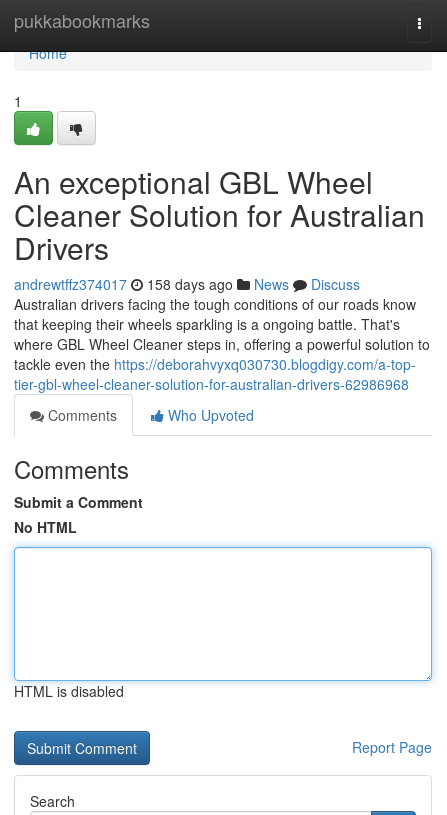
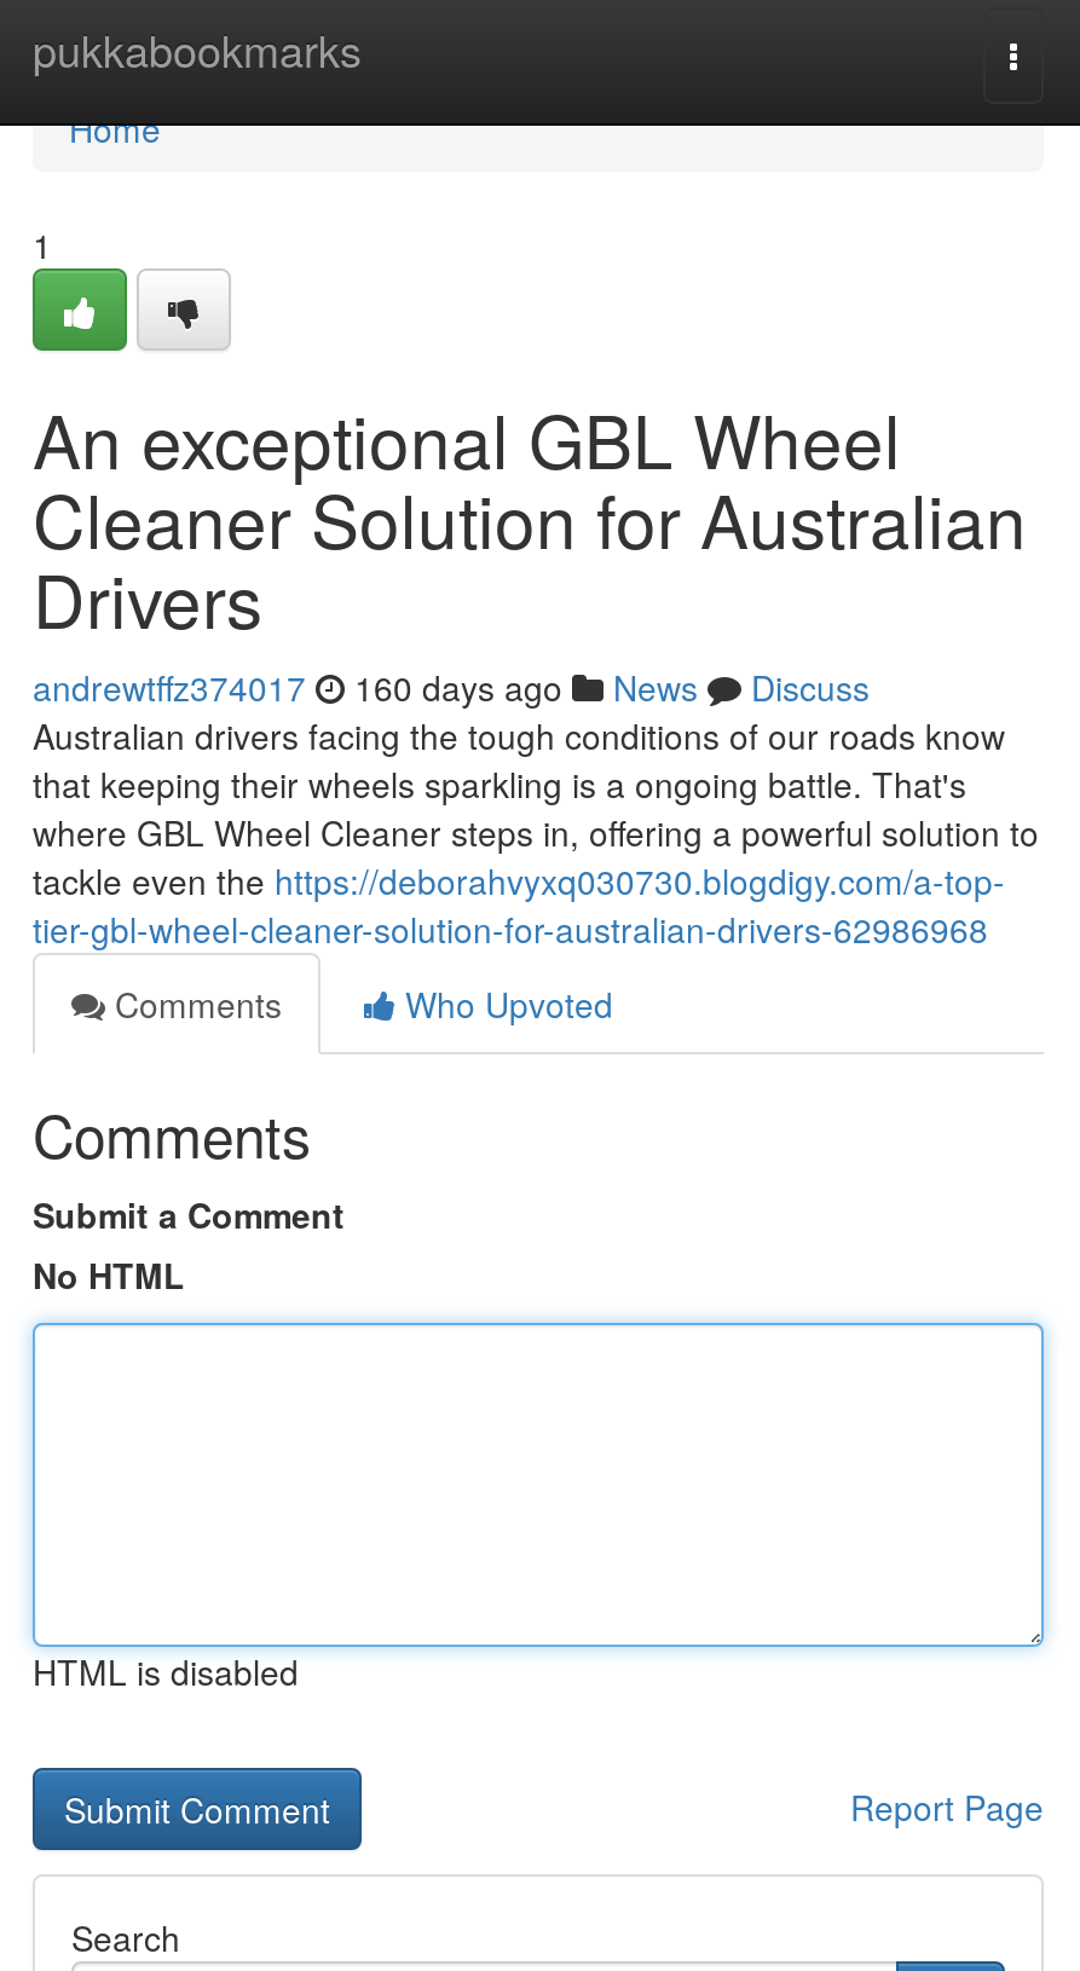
- andrewtffz374017 158 days ago News Discuss
+ andrewtffz374017 160 days ago News Discuss
